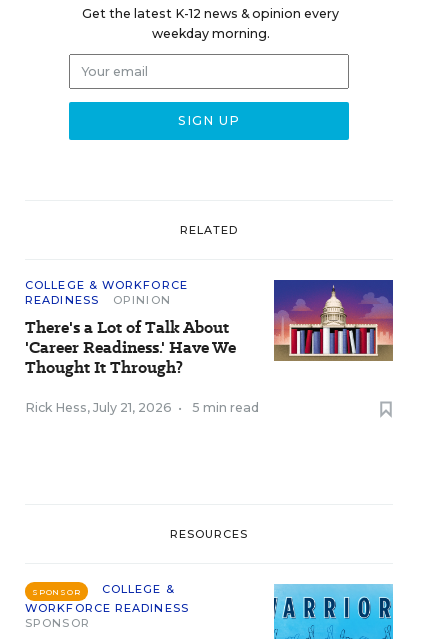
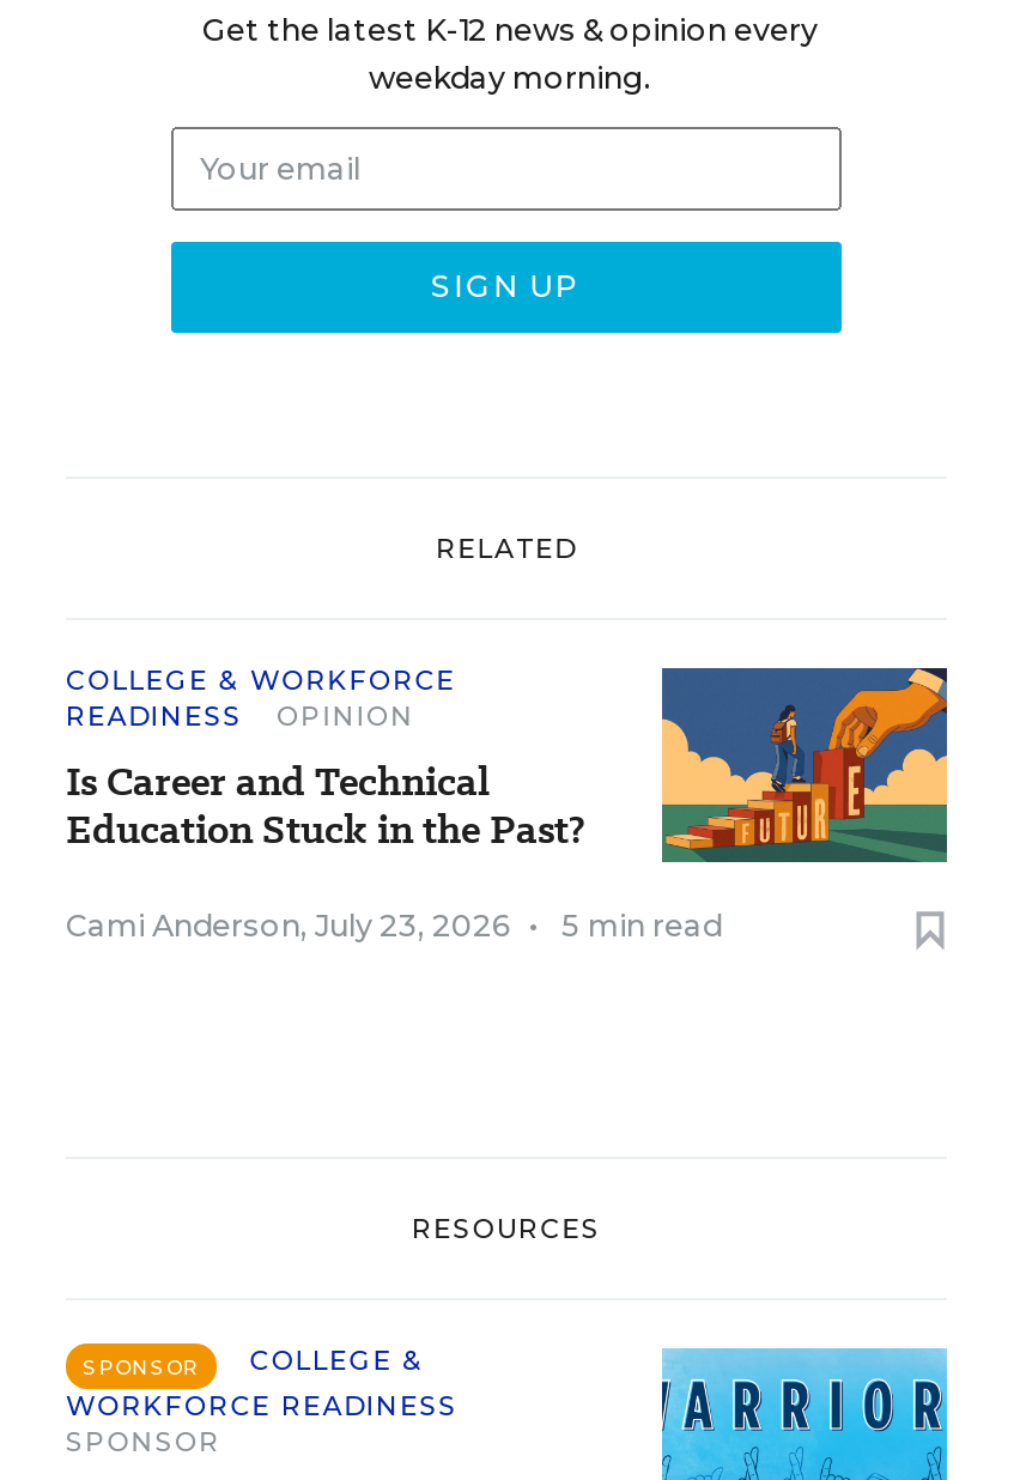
- [image]
- There's a Lot of Talk About
- 'Career Readiness.' Have We
- Thought It Through?
+ [image]
+ Is Career and Technical
+ Education Stuck in the Past?

- Rick Hess, July 21, 2026 •
+ Cami Anderson, July 23, 2026 •
